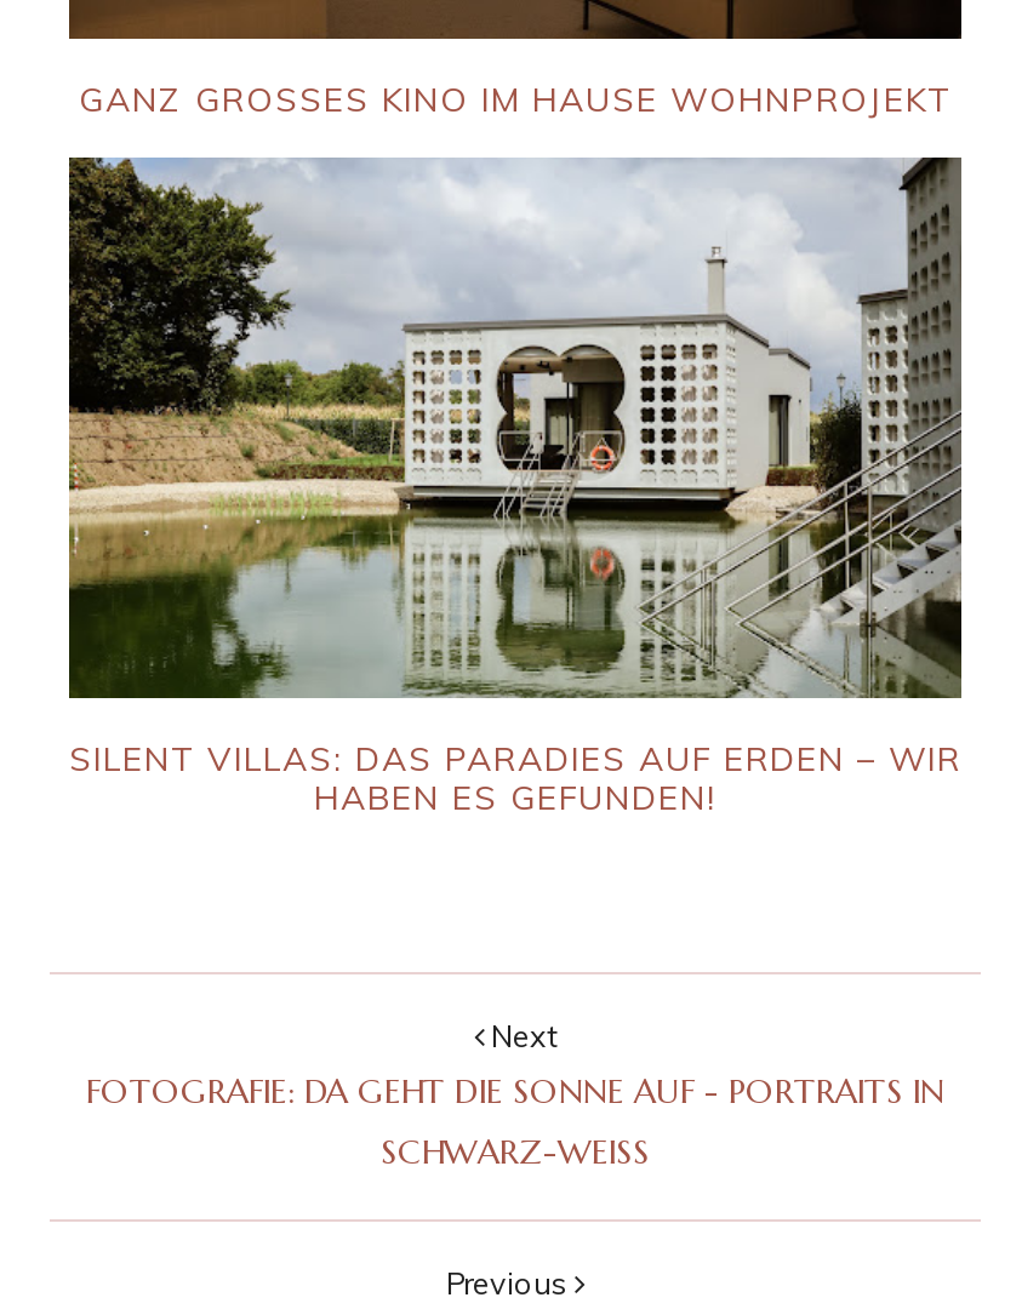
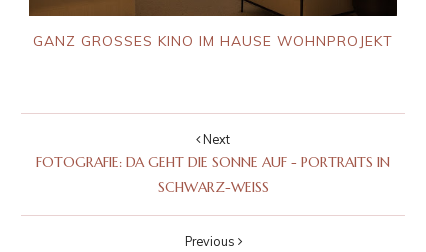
- [image]
- SILENT VILLAS: DAS PARADIES AUF ERDEN – WIR
- HABEN ES GEFUNDEN!
